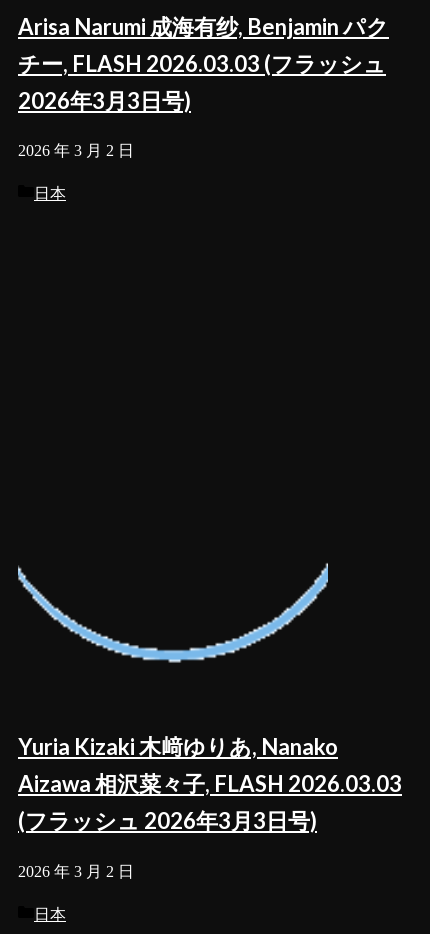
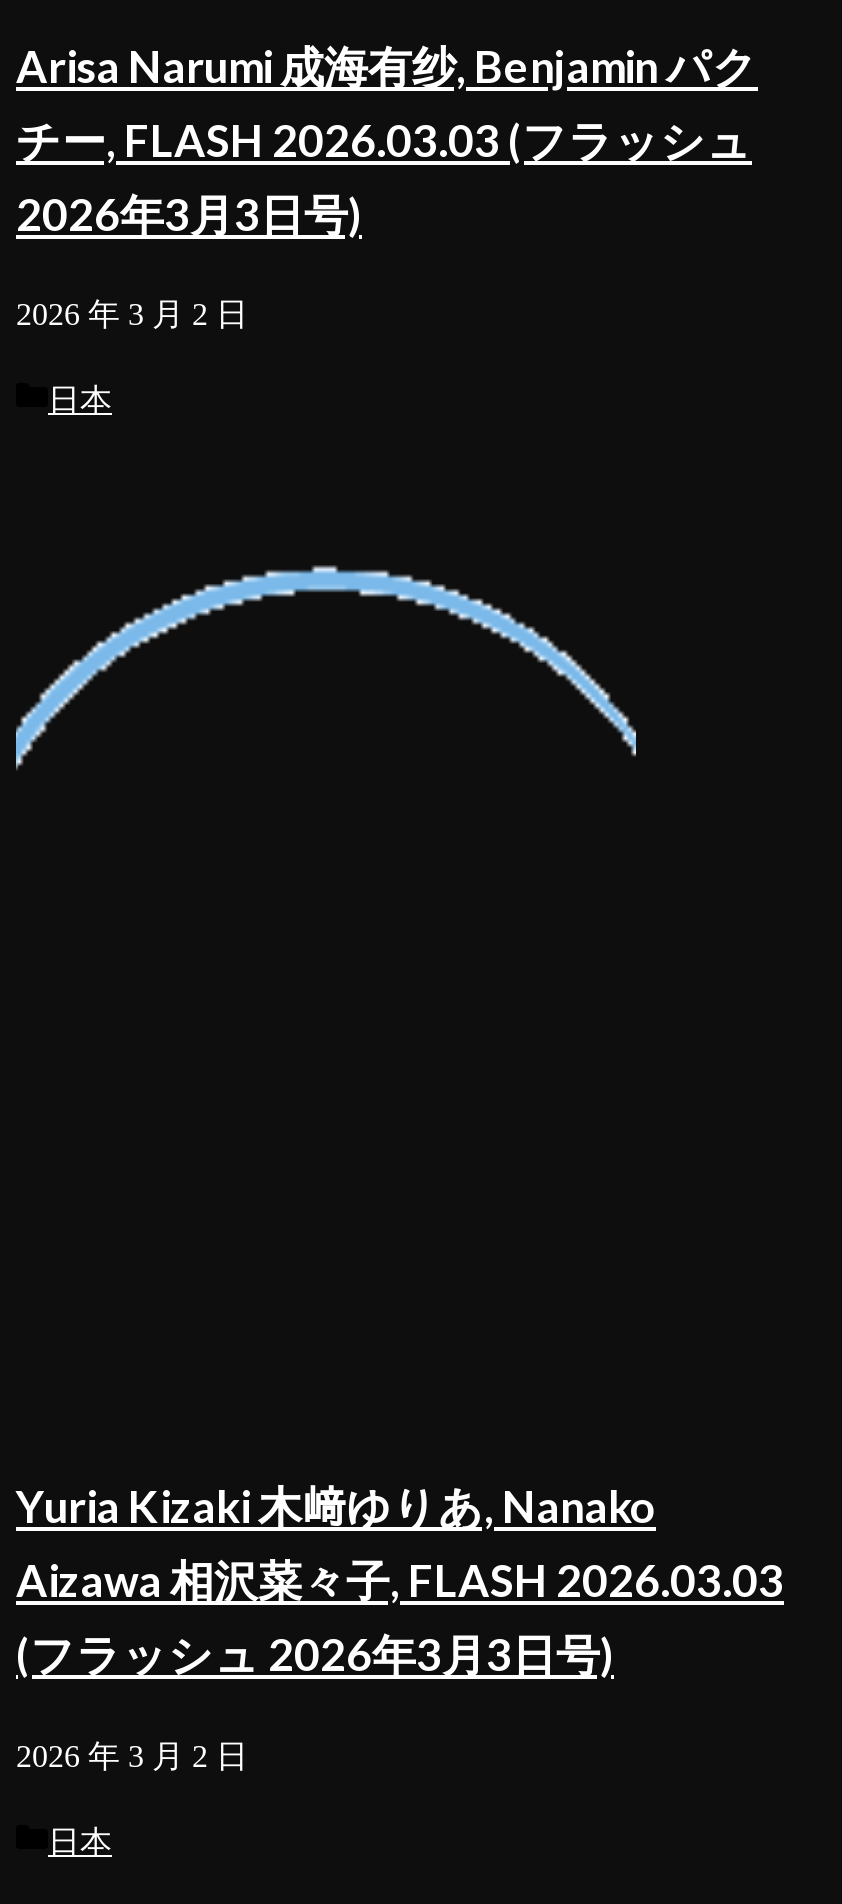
+ [image]

- [image]
